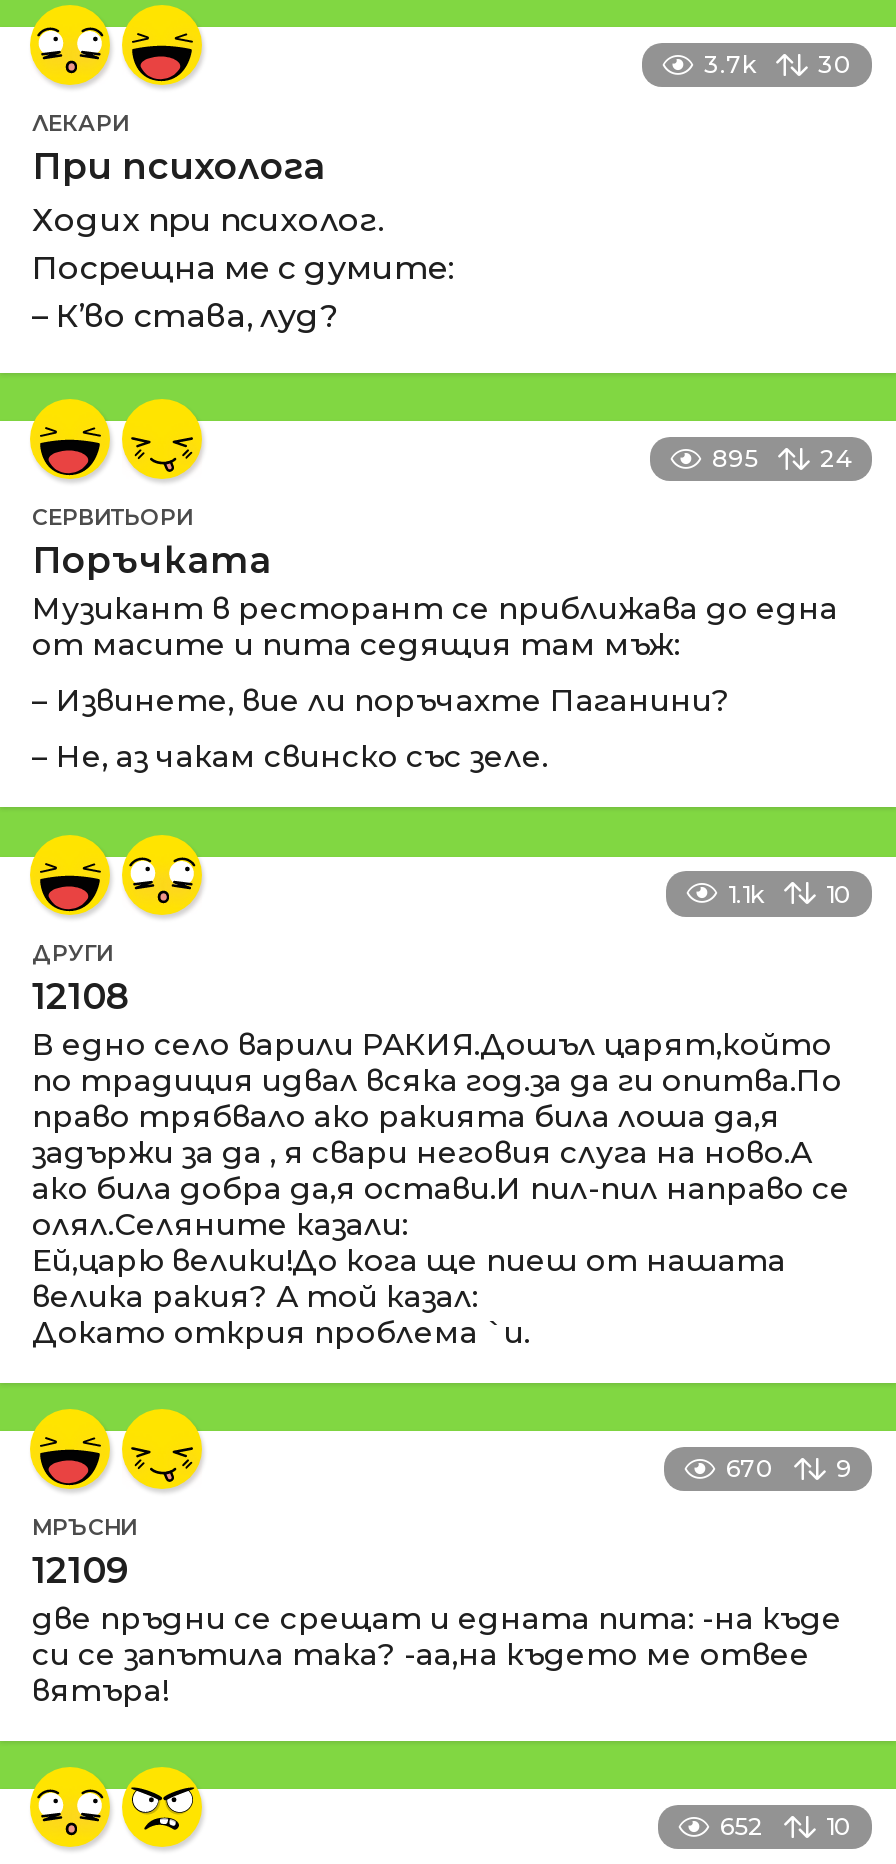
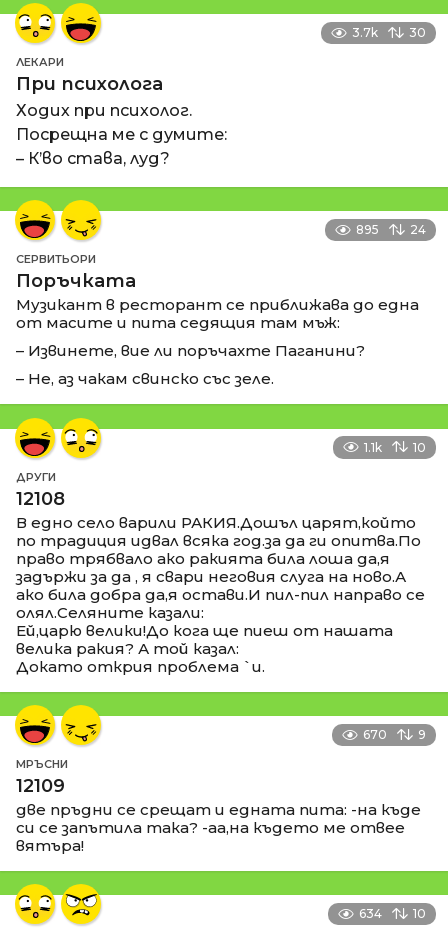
- 652
+ 634
